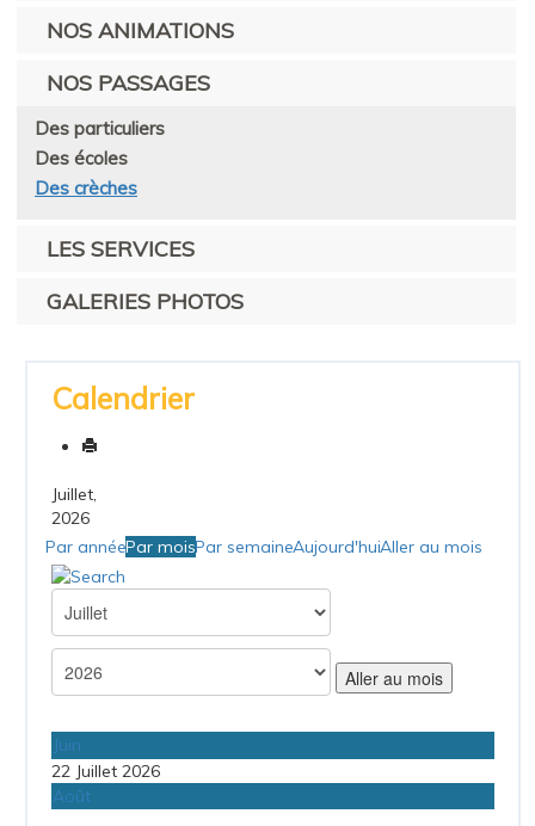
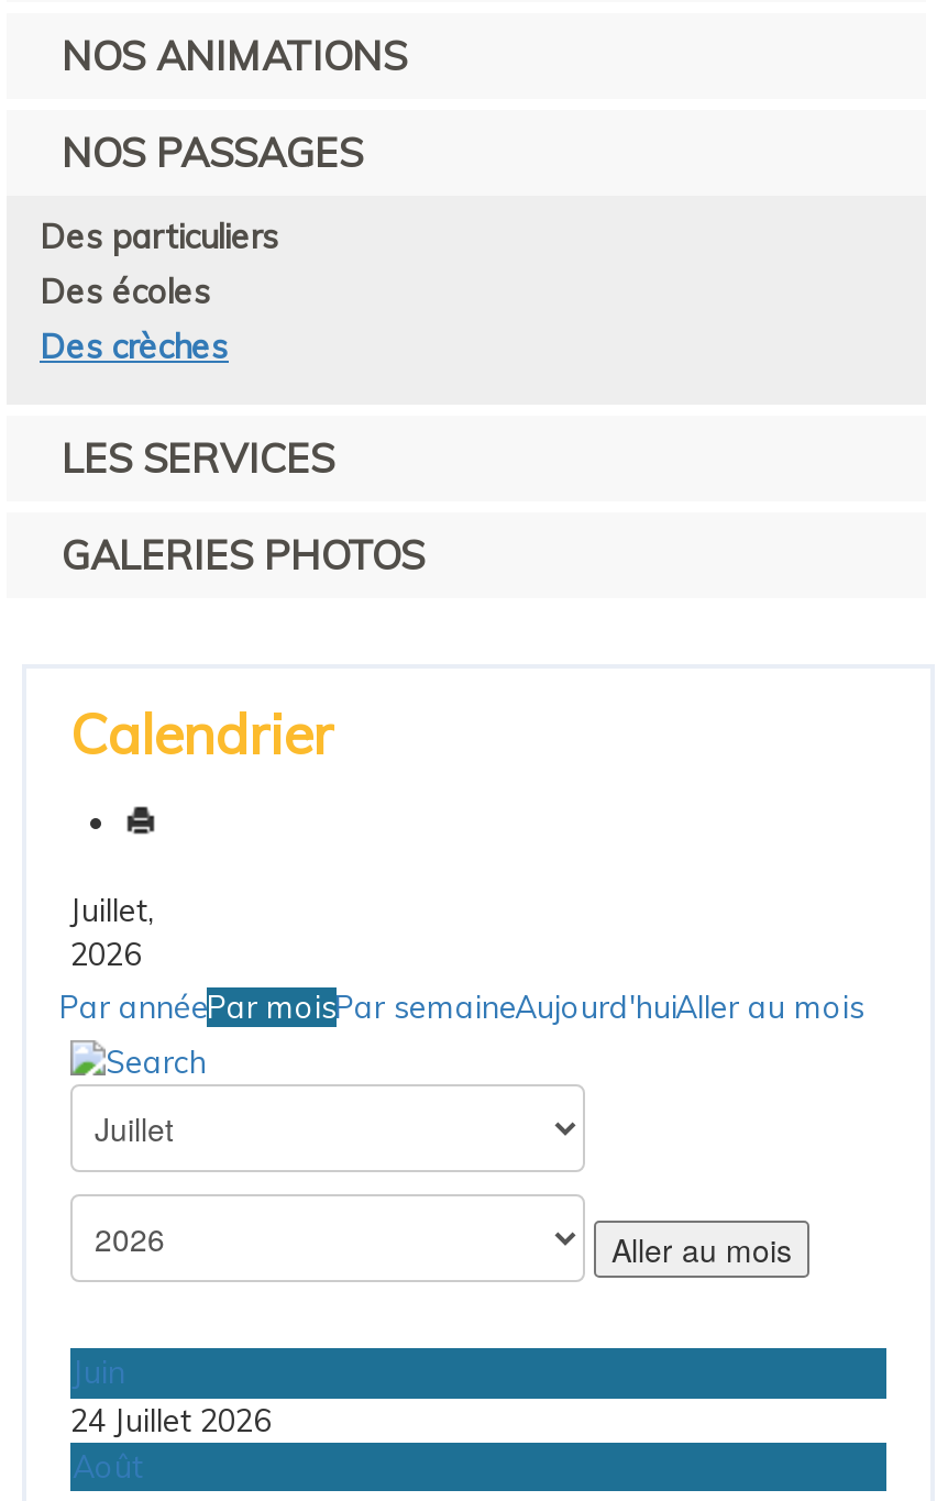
- 22 Juillet 2026
+ 24 Juillet 2026
